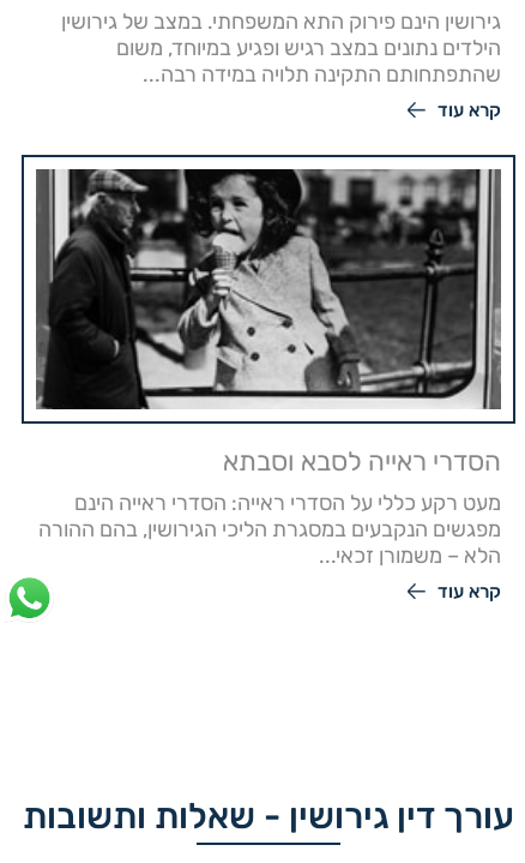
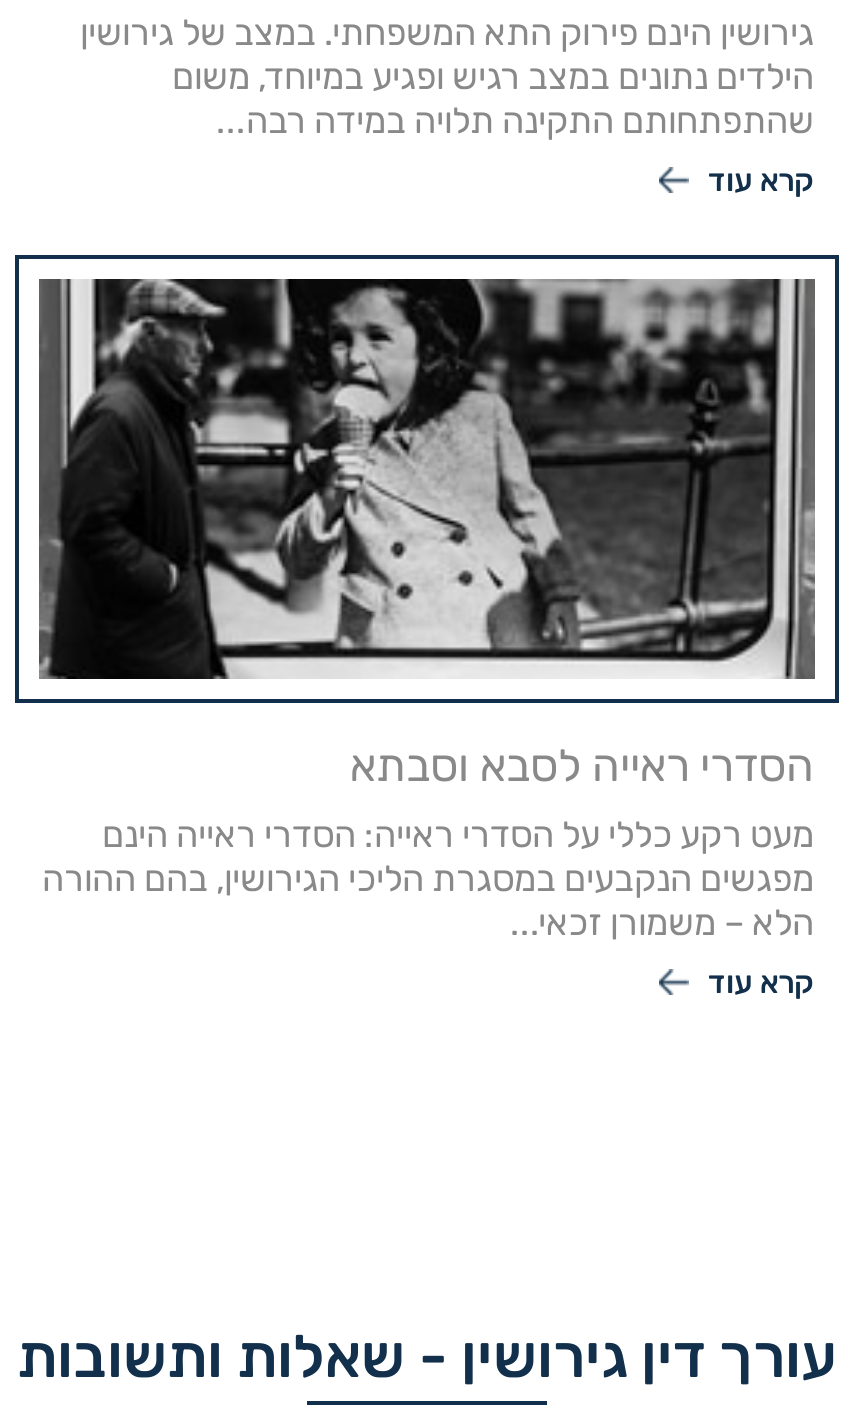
- [image]
